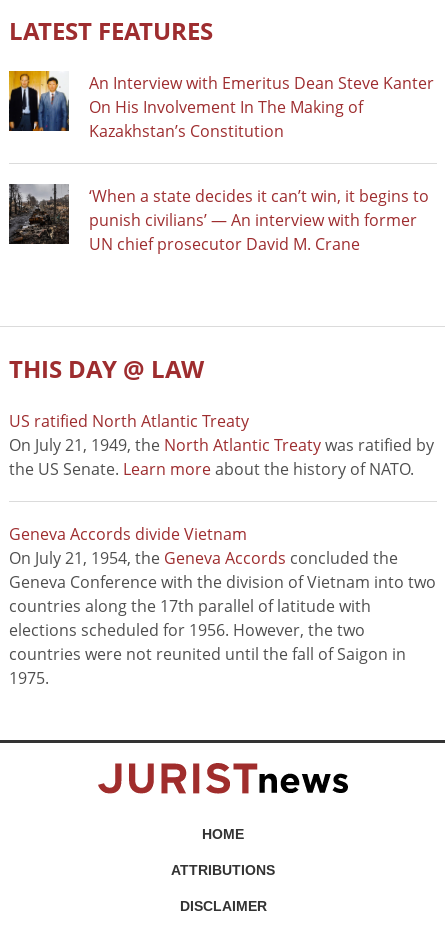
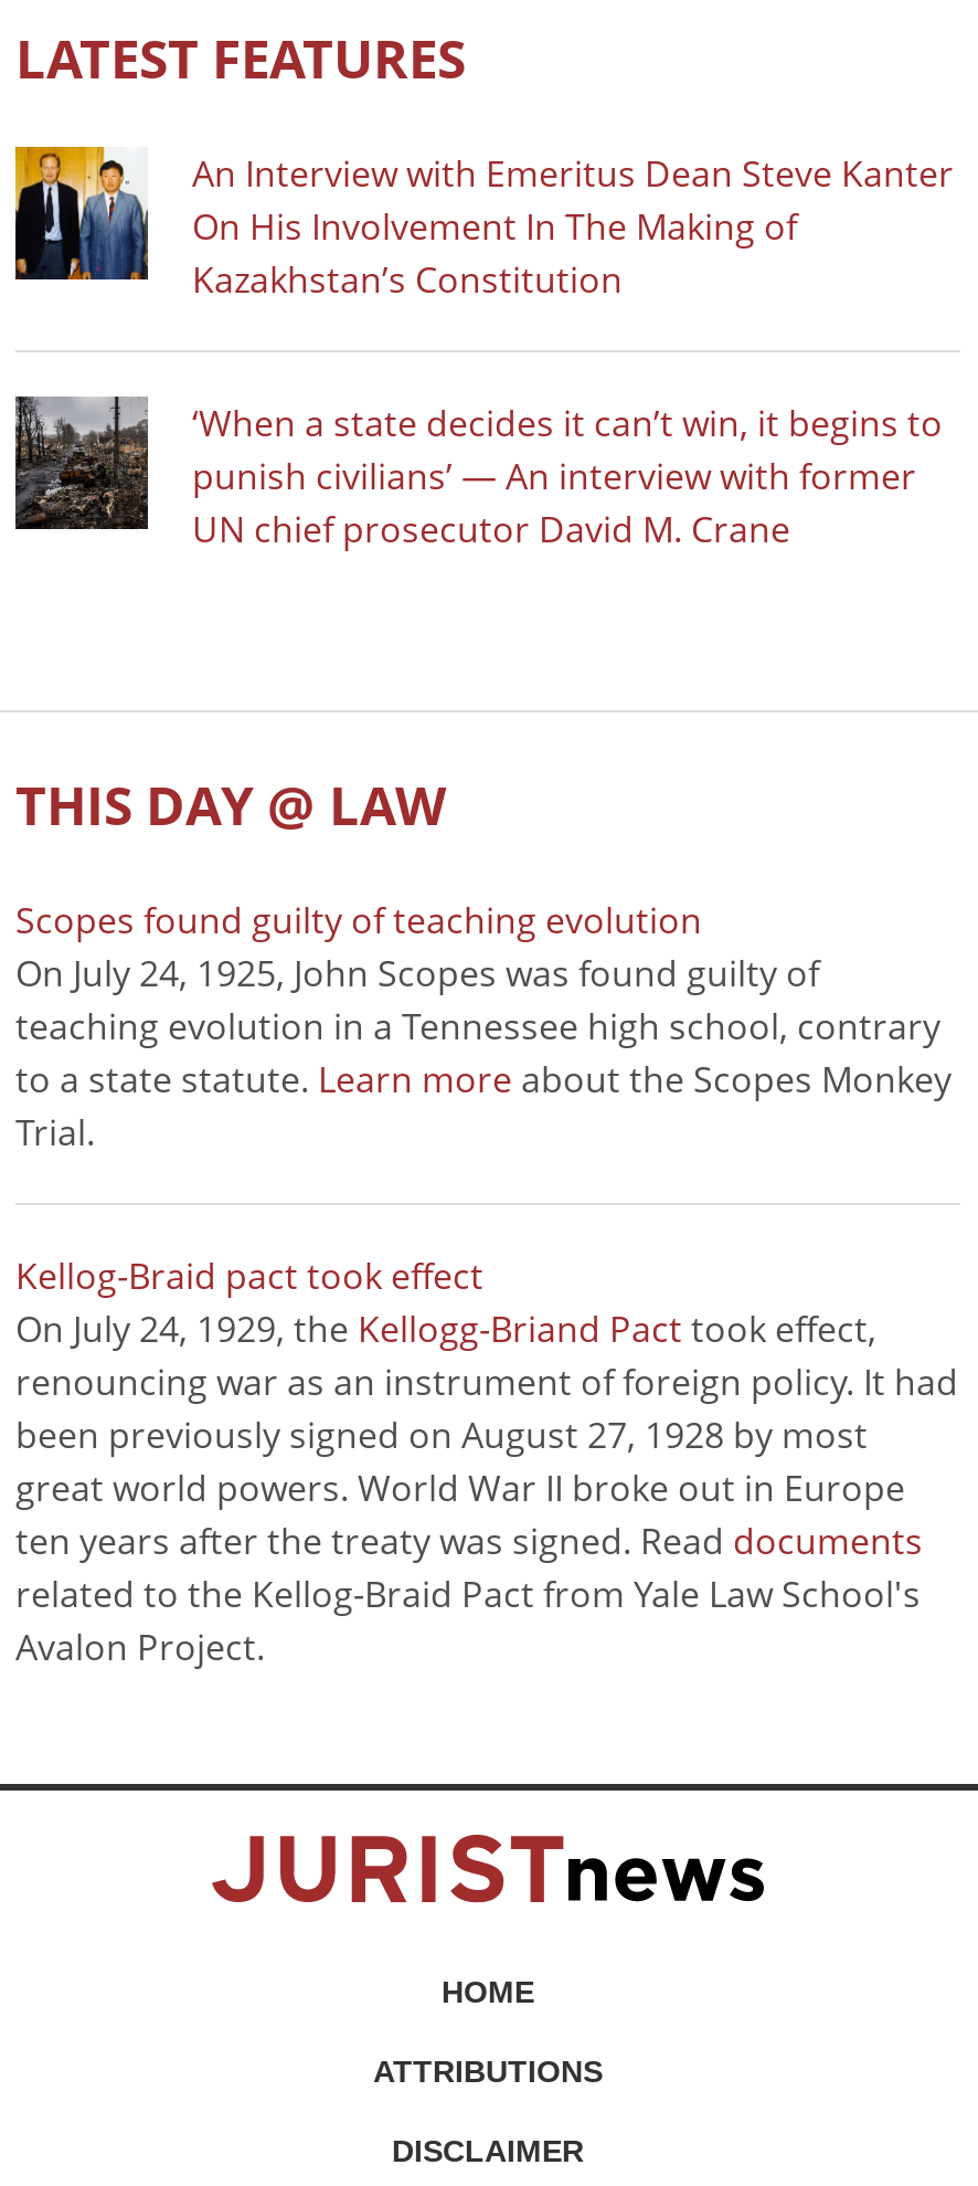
- US ratified North Atlantic Treaty
- On July 21, 1949, the North Atlantic Treaty was ratified by
- the US Senate. Learn more about the history of NATO.
+ Scopes found guilty of teaching evolution
+ On July 24, 1925, John Scopes was found guilty of
+ teaching evolution in a Tennessee high school, contrary
+ to a state statute. Learn more about the Scopes Monkey
+ Trial.

- Geneva Accords divide Vietnam
- On July 21, 1954, the Geneva Accords concluded the
- Geneva Conference with the division of Vietnam into two
- countries along the 17th parallel of latitude with
- elections scheduled for 1956. However, the two
- countries were not reunited until the fall of Saigon in
- 1975.
+ Kellog-Braid pact took effect
+ On July 24, 1929, the Kellogg-Briand Pact took effect,
+ renouncing war as an instrument of foreign policy. It had
+ been previously signed on August 27, 1928 by most
+ great world powers. World War II broke out in Europe
+ ten years after the treaty was signed. Read documents
+ related to the Kellog-Braid Pact from Yale Law School's
+ Avalon Project.
